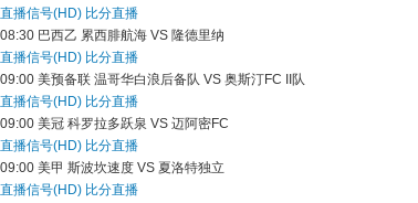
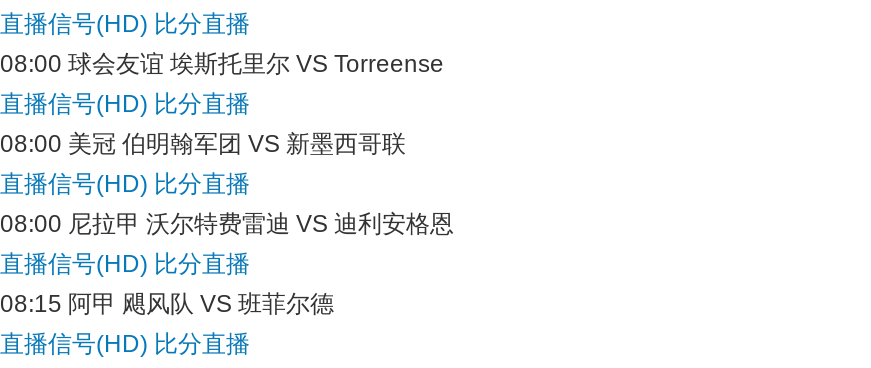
- 08:30 巴西乙累西腓航海 VS 隆德里纳
+ 08:00 球会友谊埃斯托里尔 VS Torreense

- 09:00 美预备联温哥华白浪后备队 VS 奥斯汀FC II队
+ 08:00 美冠伯明翰军团 VS 新墨西哥联

- 09:00 美冠科罗拉多跃泉 VS 迈阿密FC
+ 08:00 尼拉甲沃尔特费雷迪 VS 迪利安格恩

- 09:00 美甲斯波坎速度 VS 夏洛特独立
+ 08:15 阿甲飓风队 VS 班菲尔德
